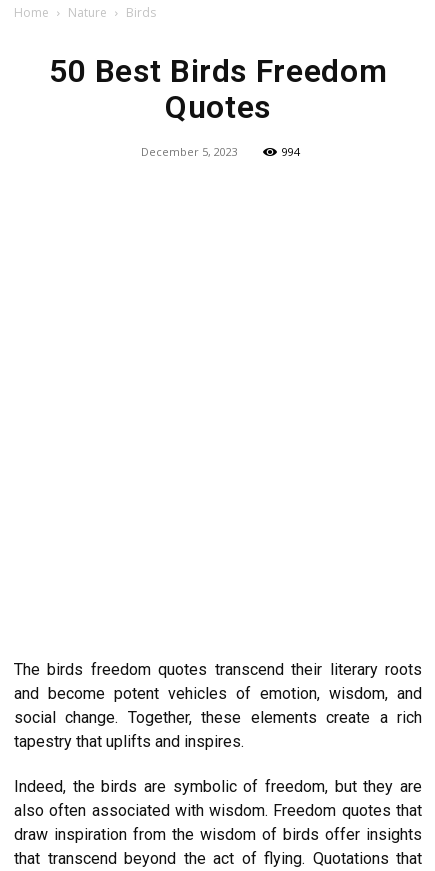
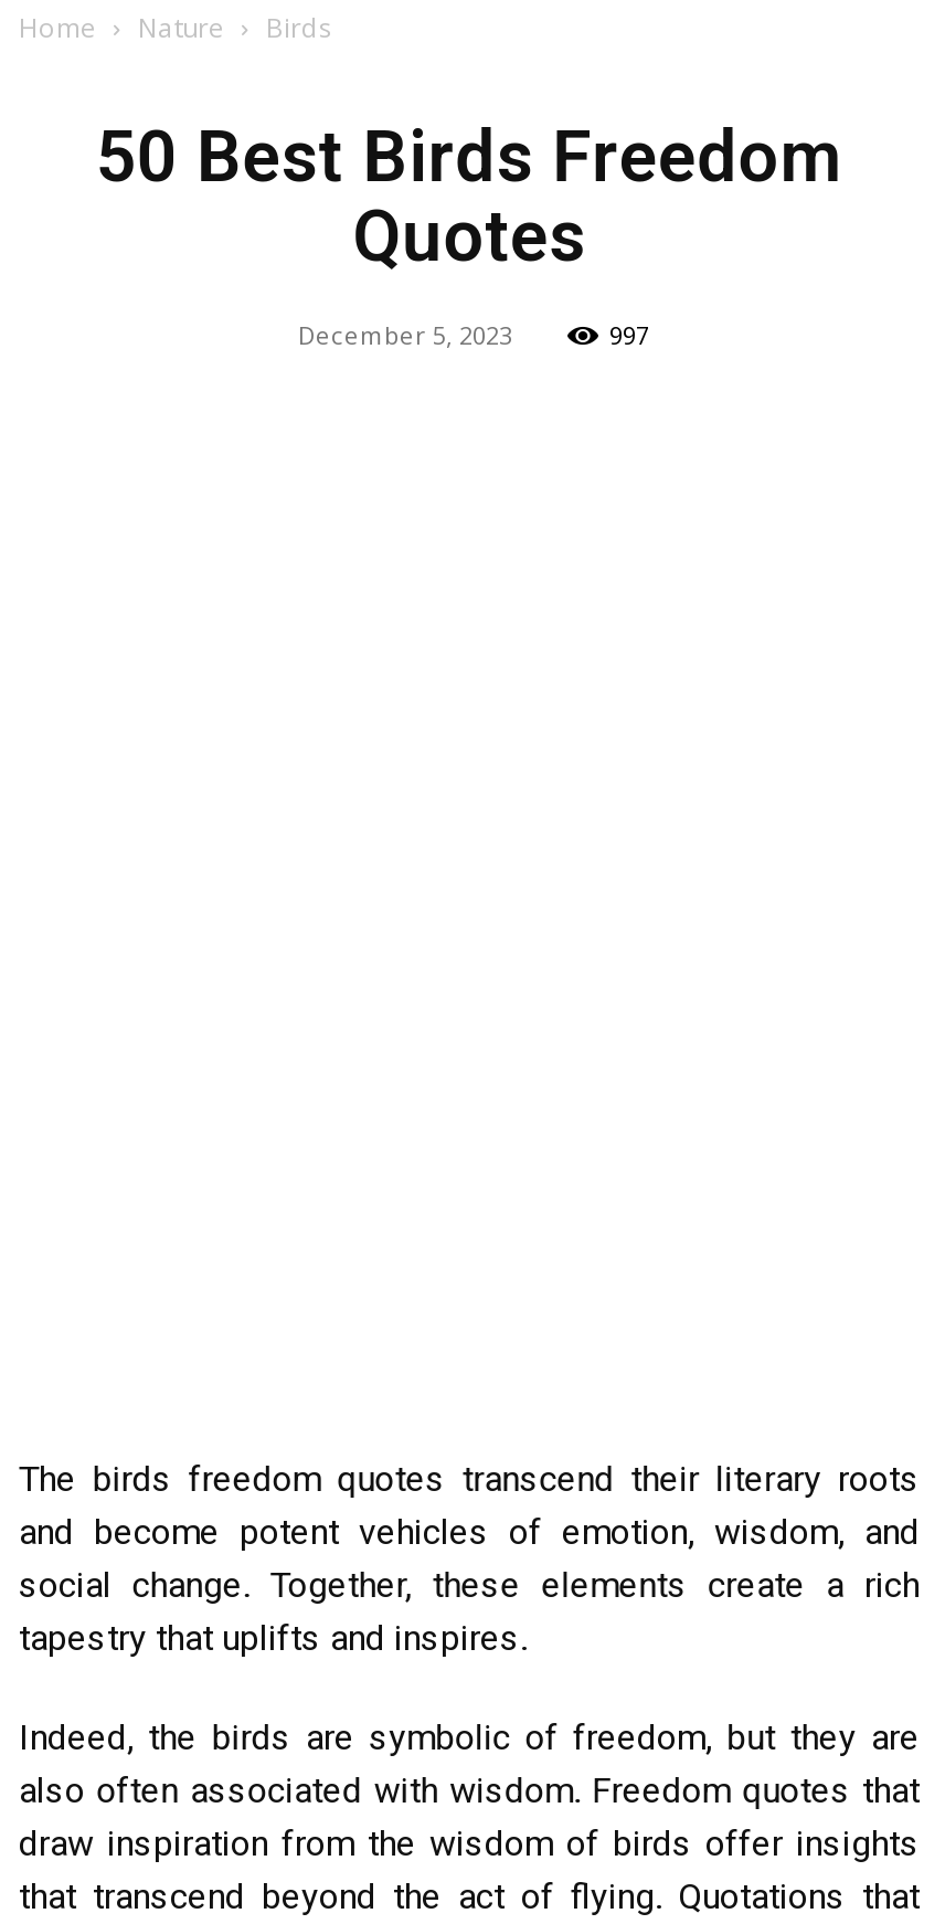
- 994
+ 997
